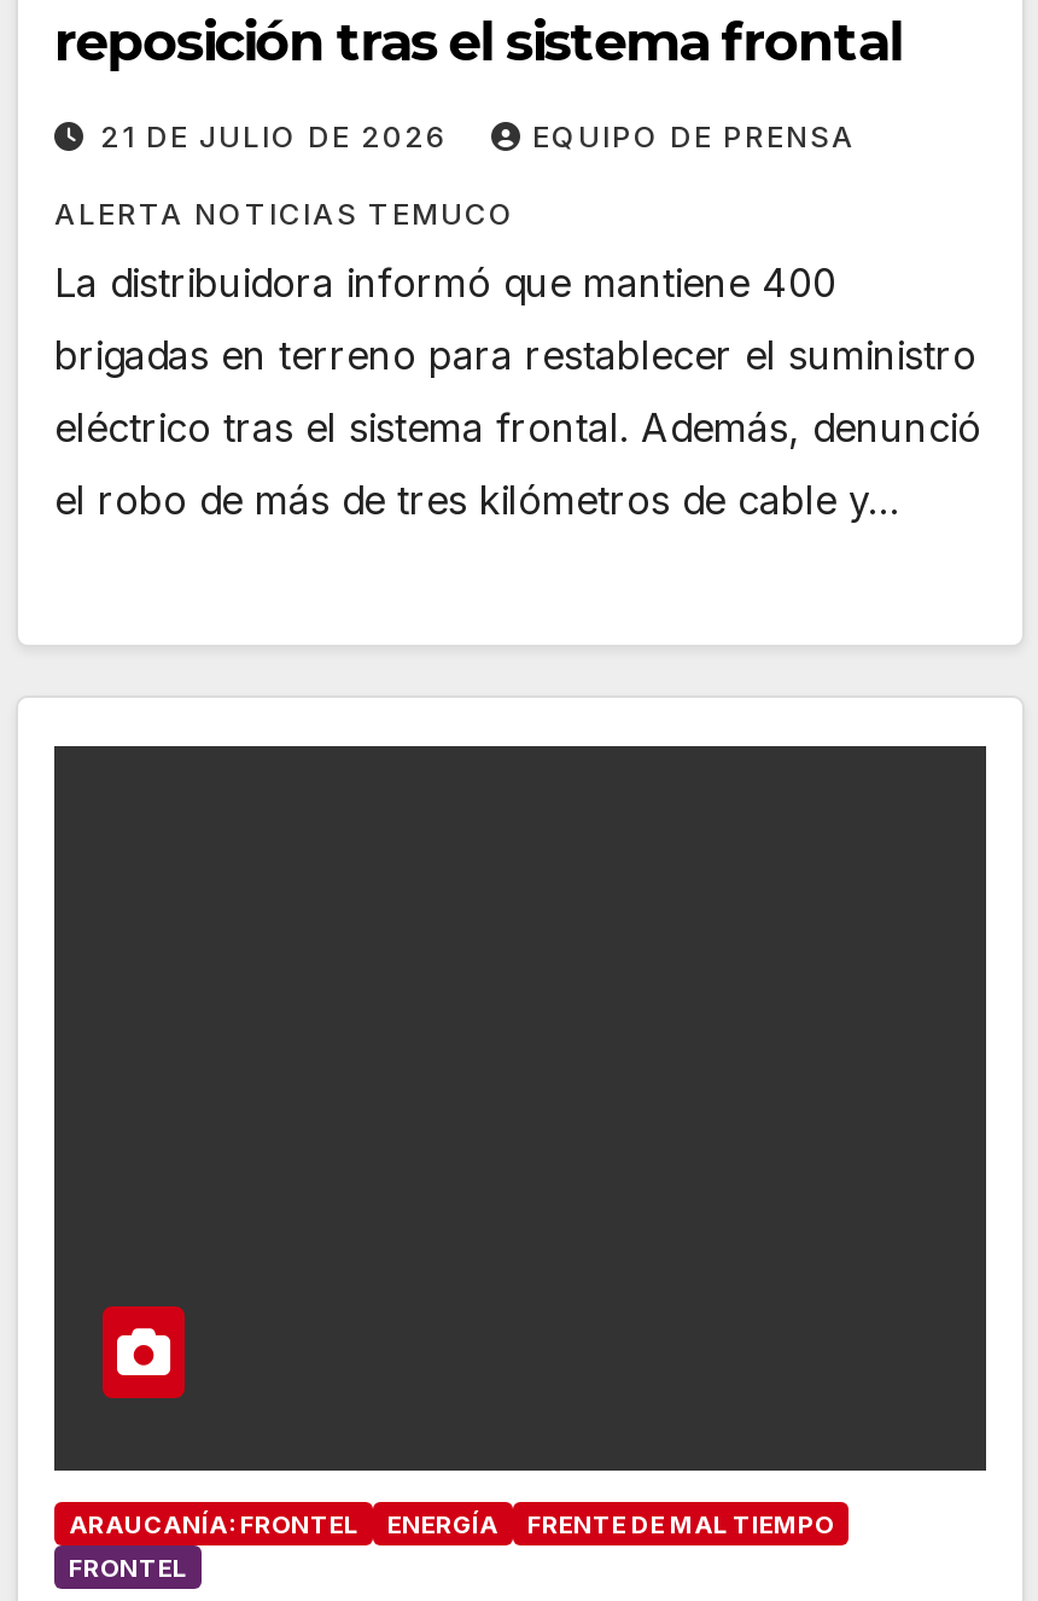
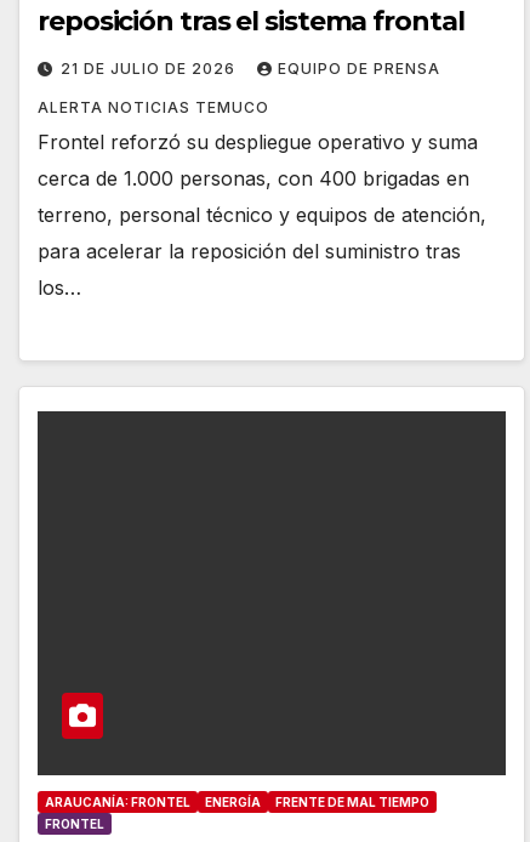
- La distribuidora informó que mantiene 400
- brigadas en terreno para restablecer el suministro
- eléctrico tras el sistema frontal. Además, denunció
- el robo de más de tres kilómetros de cable y…
+ Frontel reforzó su despliegue operativo y suma
+ cerca de 1.000 personas, con 400 brigadas en
+ terreno, personal técnico y equipos de atención,
+ para acelerar la reposición del suministro tras
+ los…
